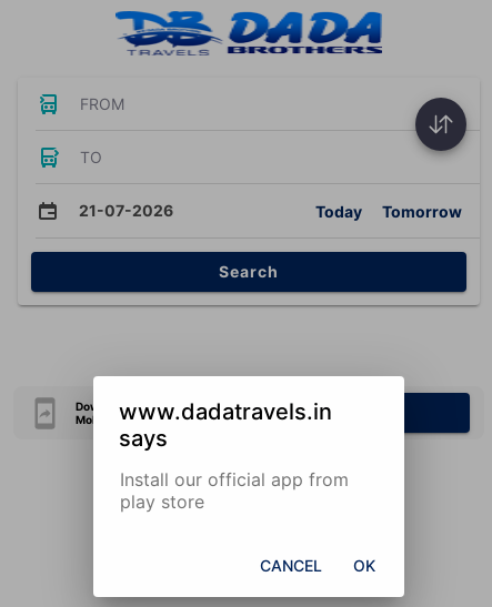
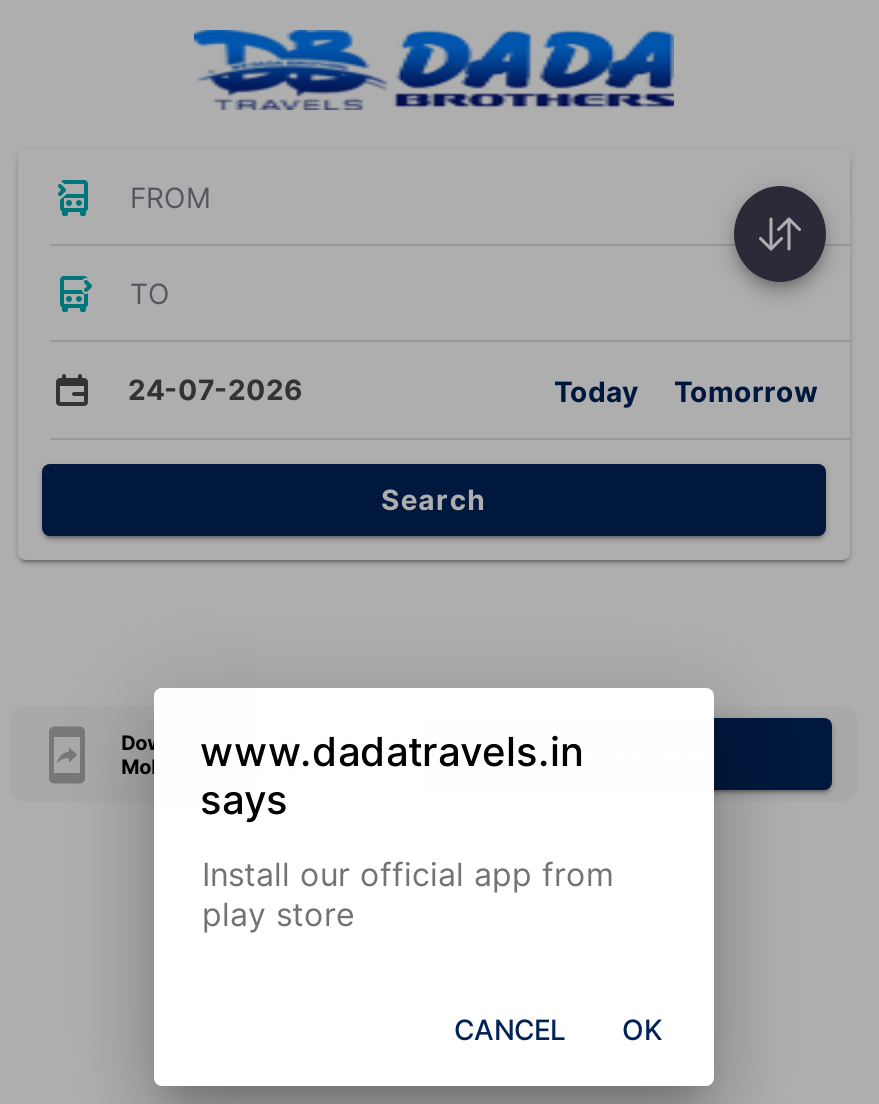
- 21-07-2026
+ 24-07-2026
